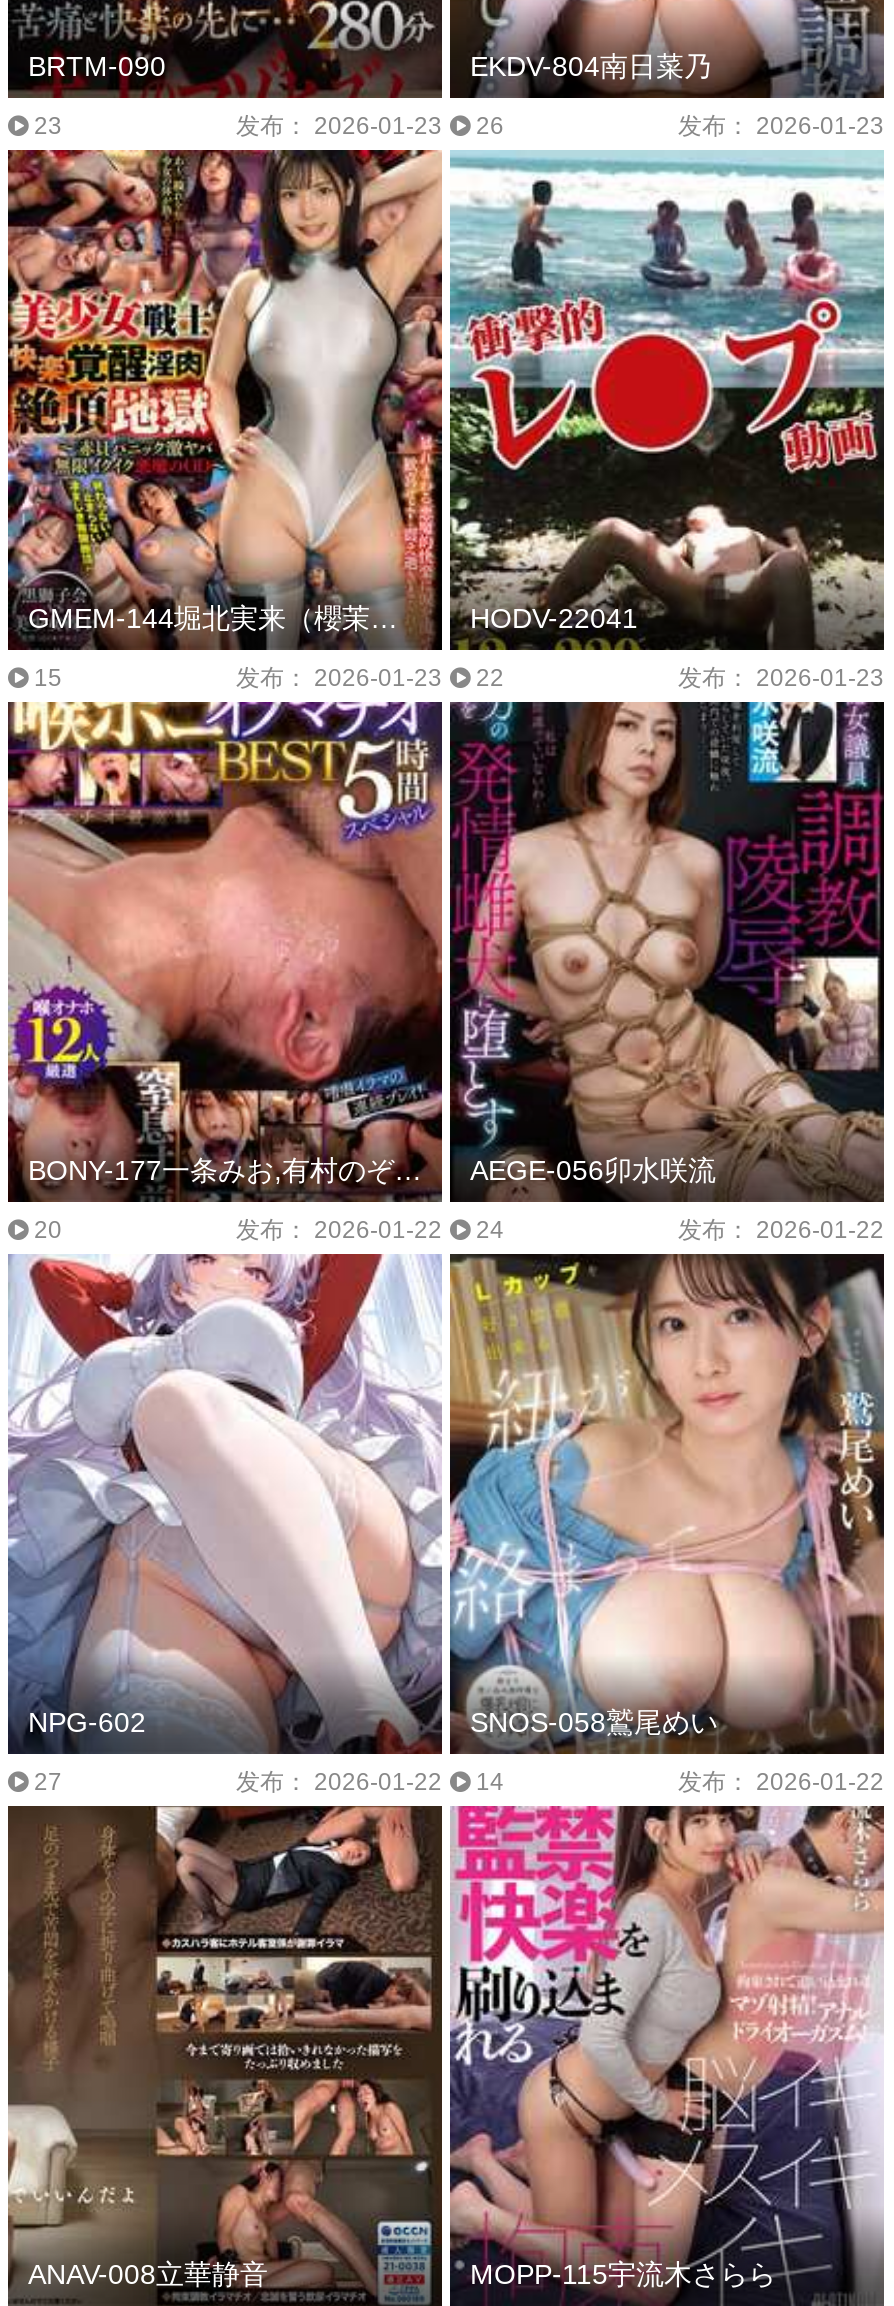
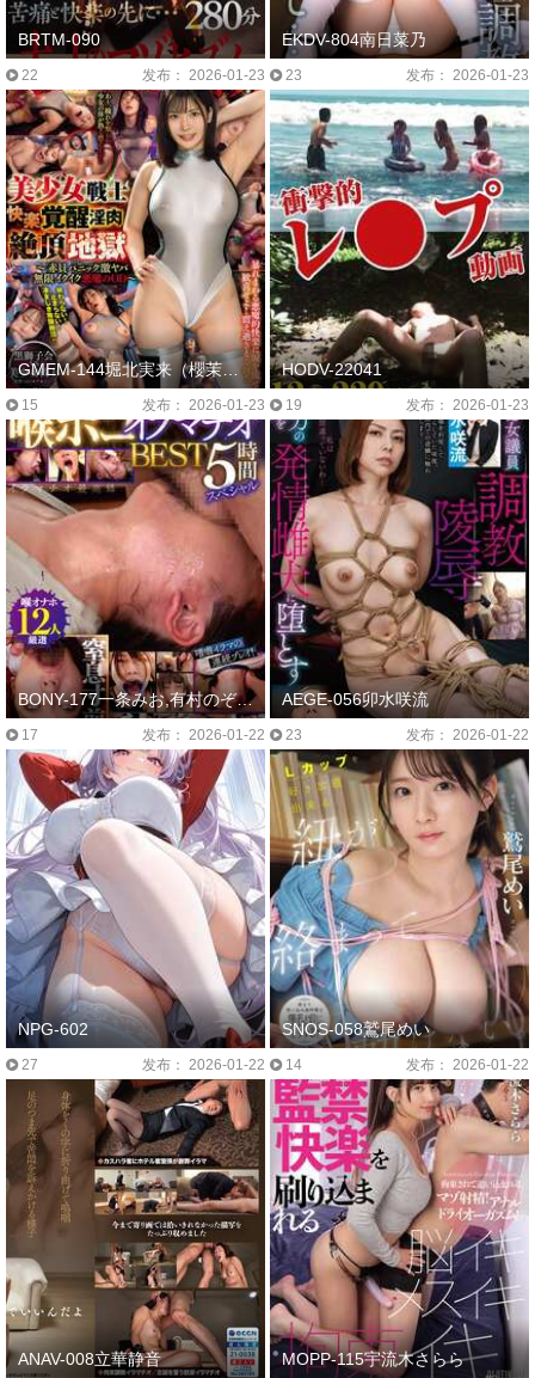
- 23
+ 22

- 发布： 2026-01-23 26
+ 发布： 2026-01-23 23

- 发布： 2026-01-23 22
+ 发布： 2026-01-23 19

- 20
+ 17

- 发布： 2026-01-22 24
+ 发布： 2026-01-22 23
